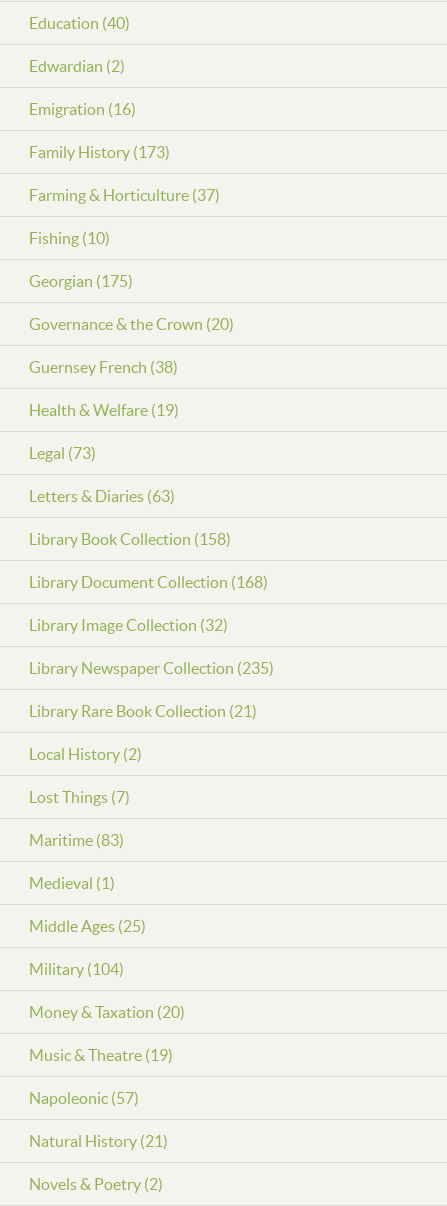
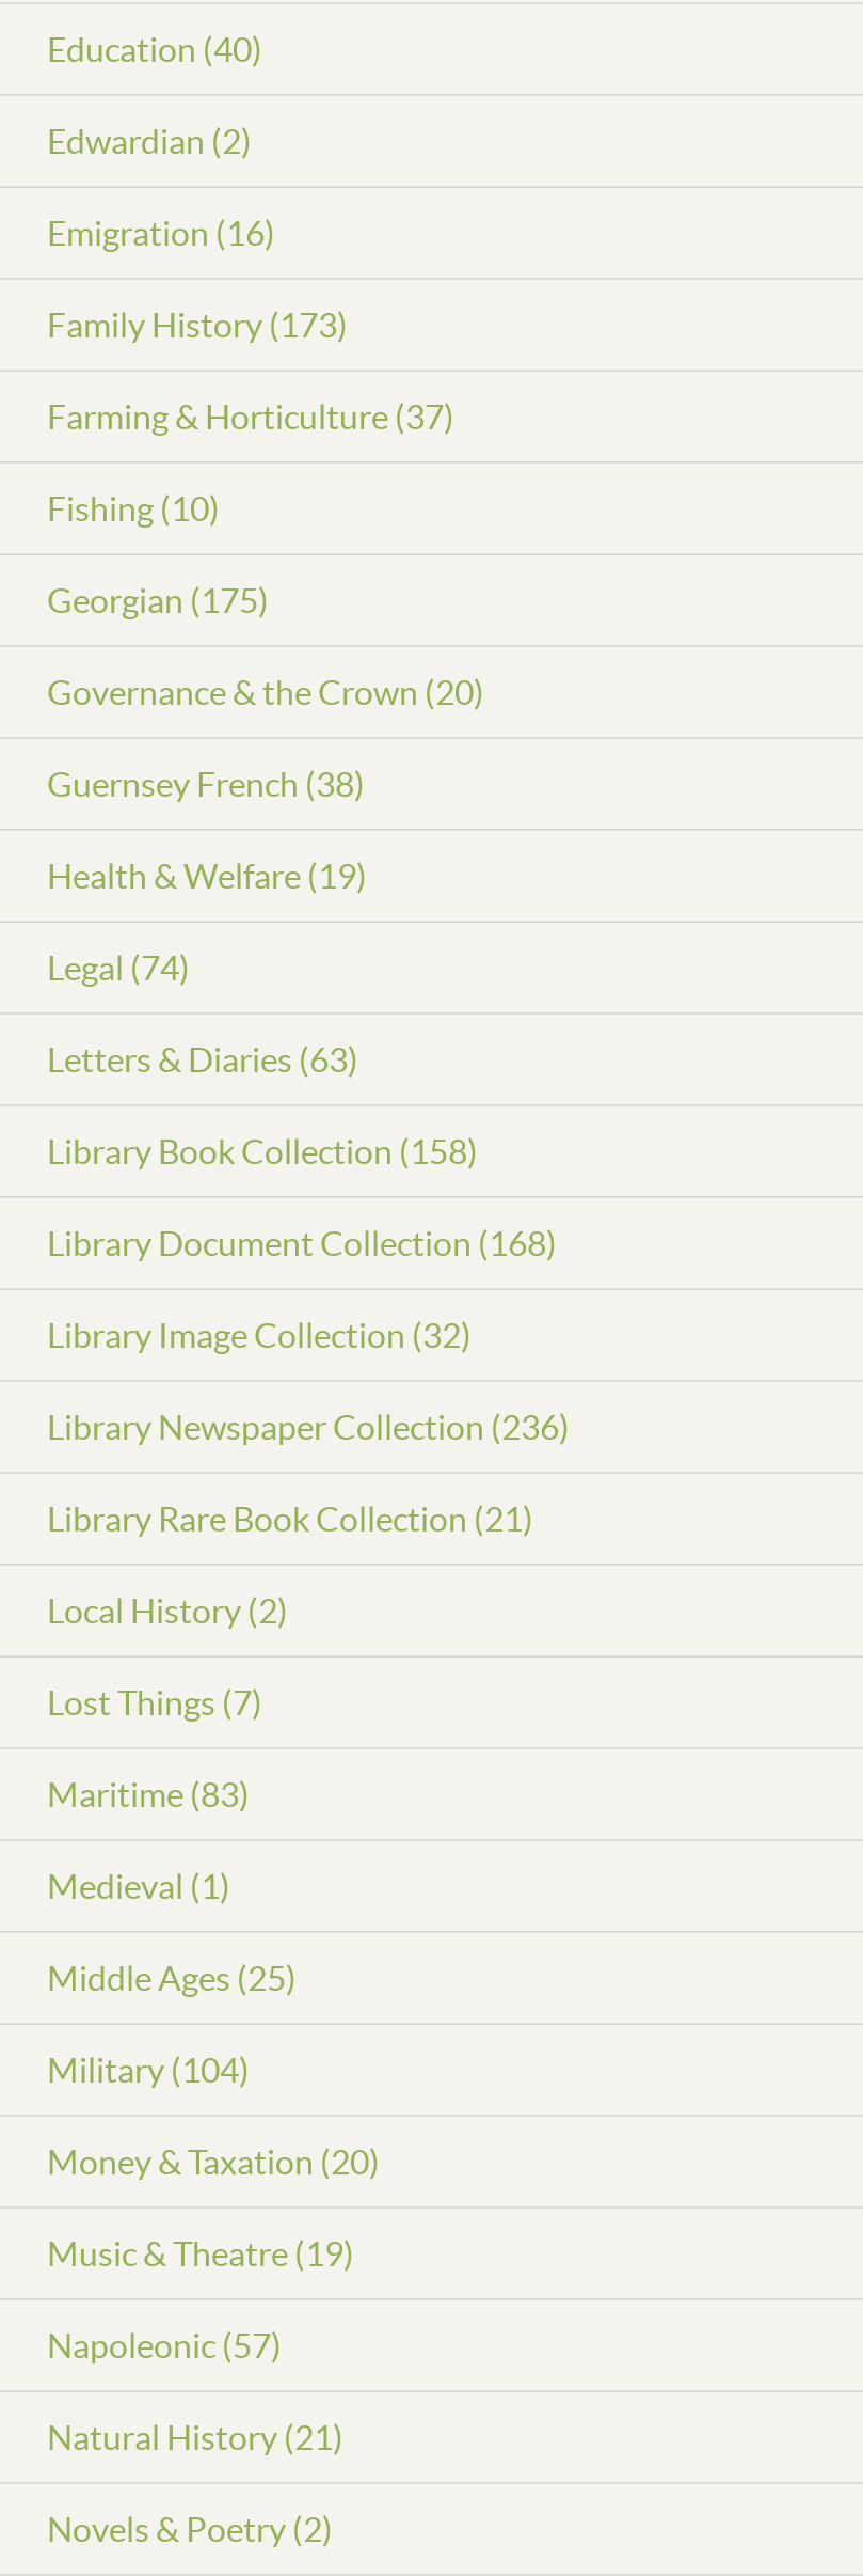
- Legal (73)
+ Legal (74)

- Library Newspaper Collection (235)
+ Library Newspaper Collection (236)
